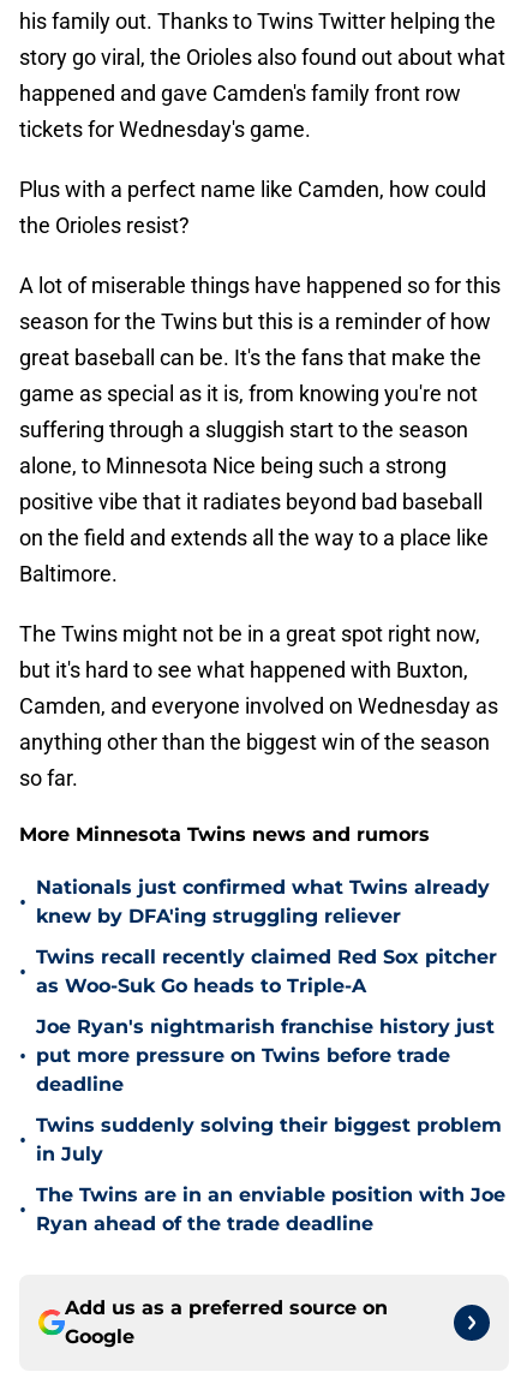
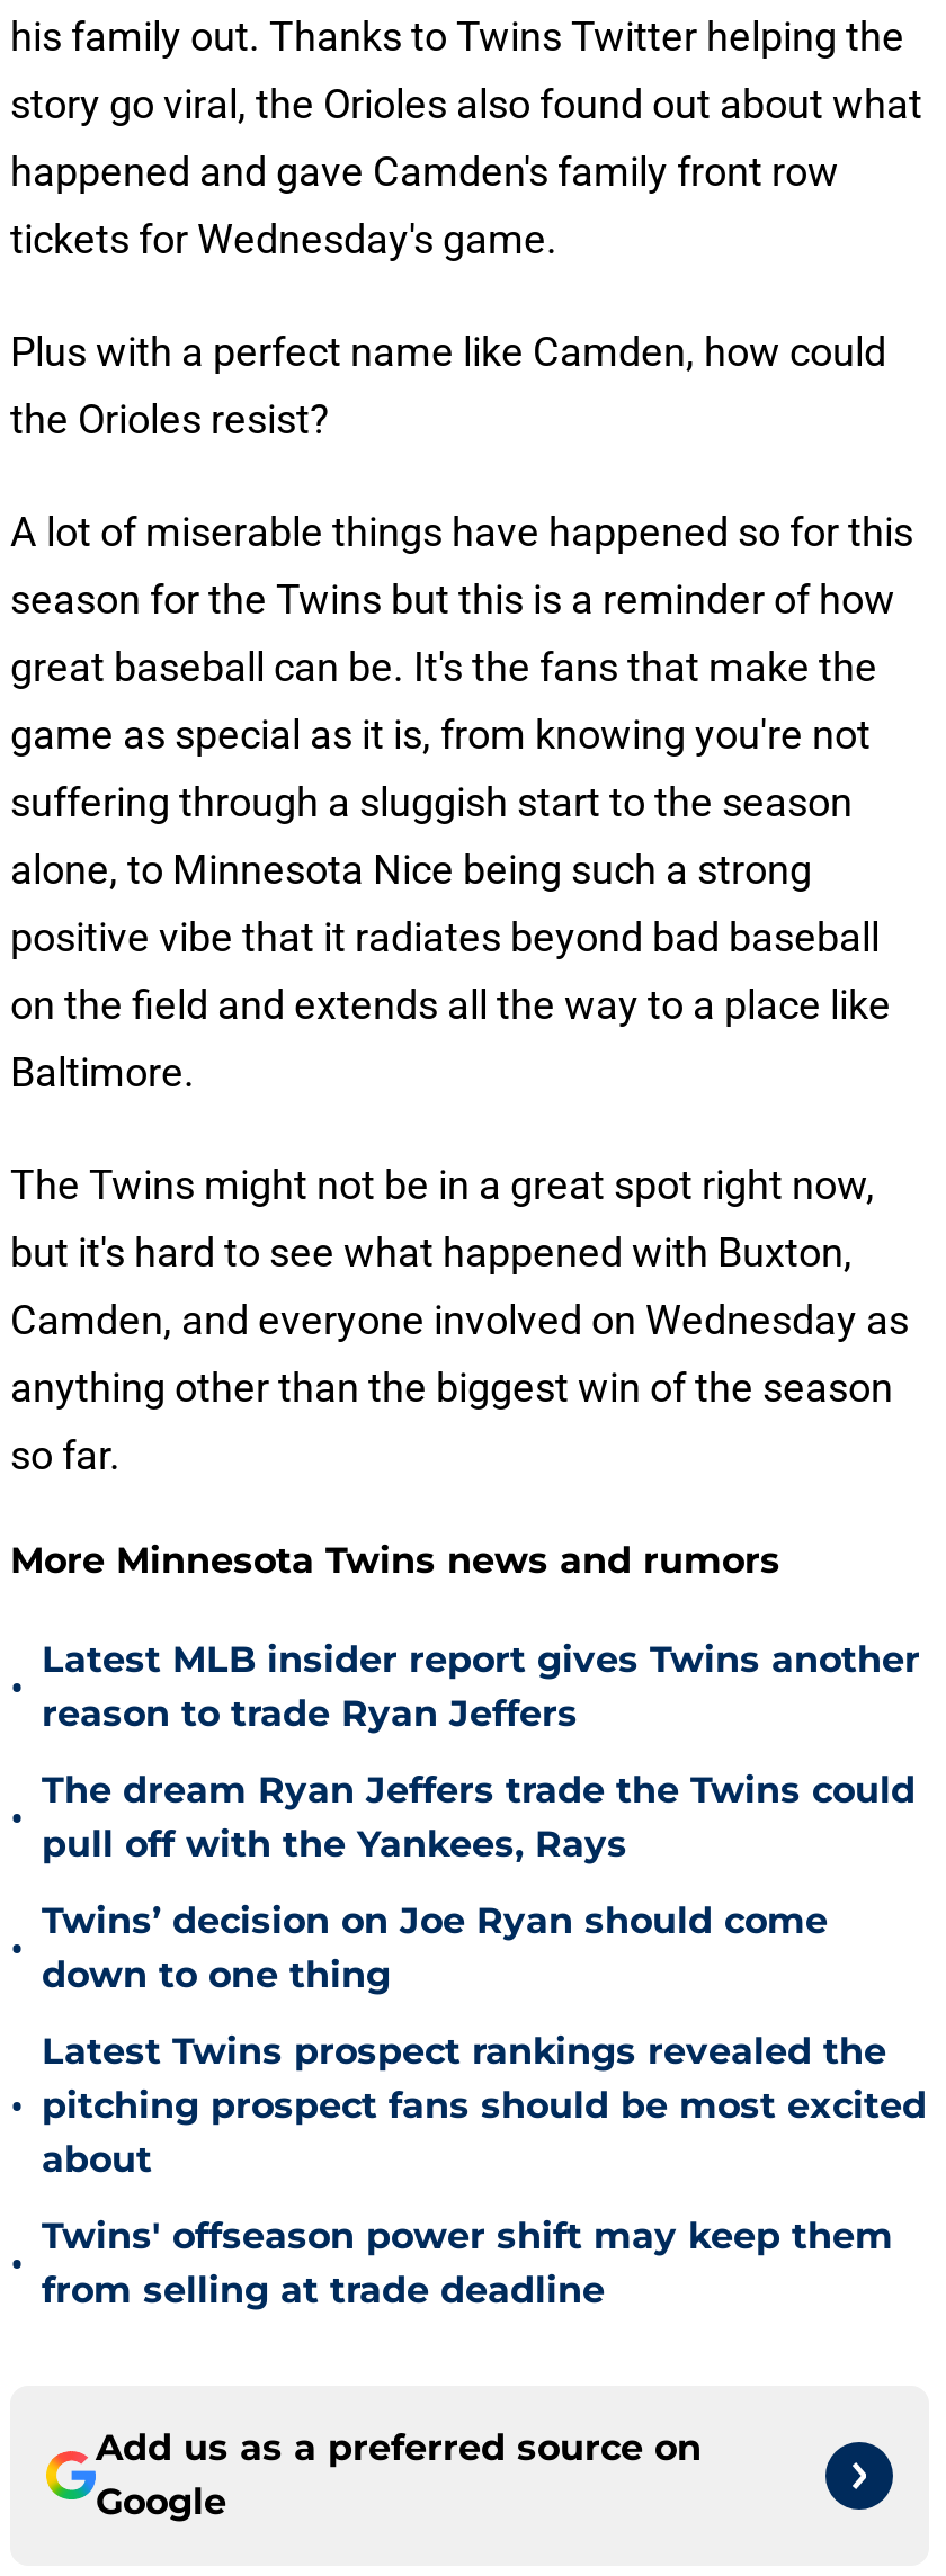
- Nationals just confirmed what Twins already
- knew by DFA'ing struggling reliever
+ Latest MLB insider report gives Twins another
+ reason to trade Ryan Jeffers

- Twins recall recently claimed Red Sox pitcher
- as Woo-Suk Go heads to Triple-A
+ The dream Ryan Jeffers trade the Twins could
+ pull off with the Yankees, Rays

- Joe Ryan's nightmarish franchise history just
- put more pressure on Twins before trade
- deadline
+ Twins’ decision on Joe Ryan should come
+ down to one thing

- Twins suddenly solving their biggest problem
- in July
+ Latest Twins prospect rankings revealed the
+ pitching prospect fans should be most excited
+ about

- The Twins are in an enviable position with Joe
- Ryan ahead of the trade deadline
+ Twins' offseason power shift may keep them
+ from selling at trade deadline
